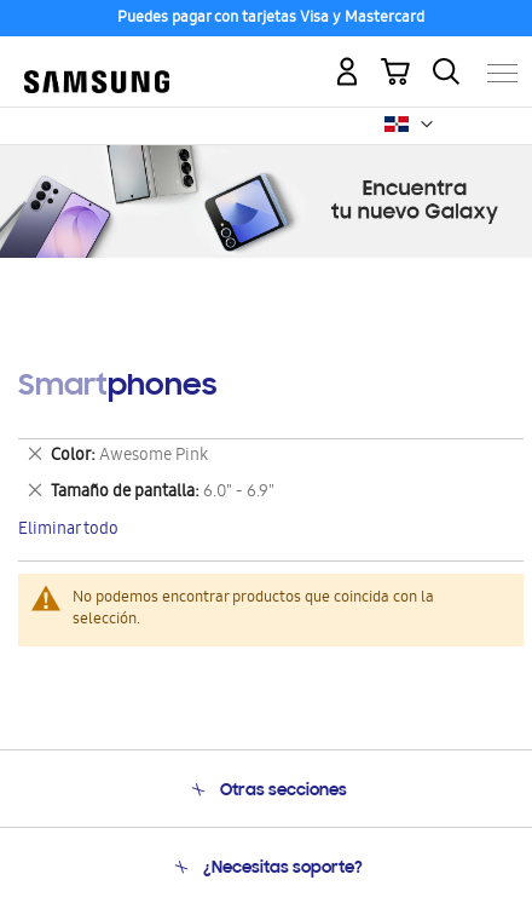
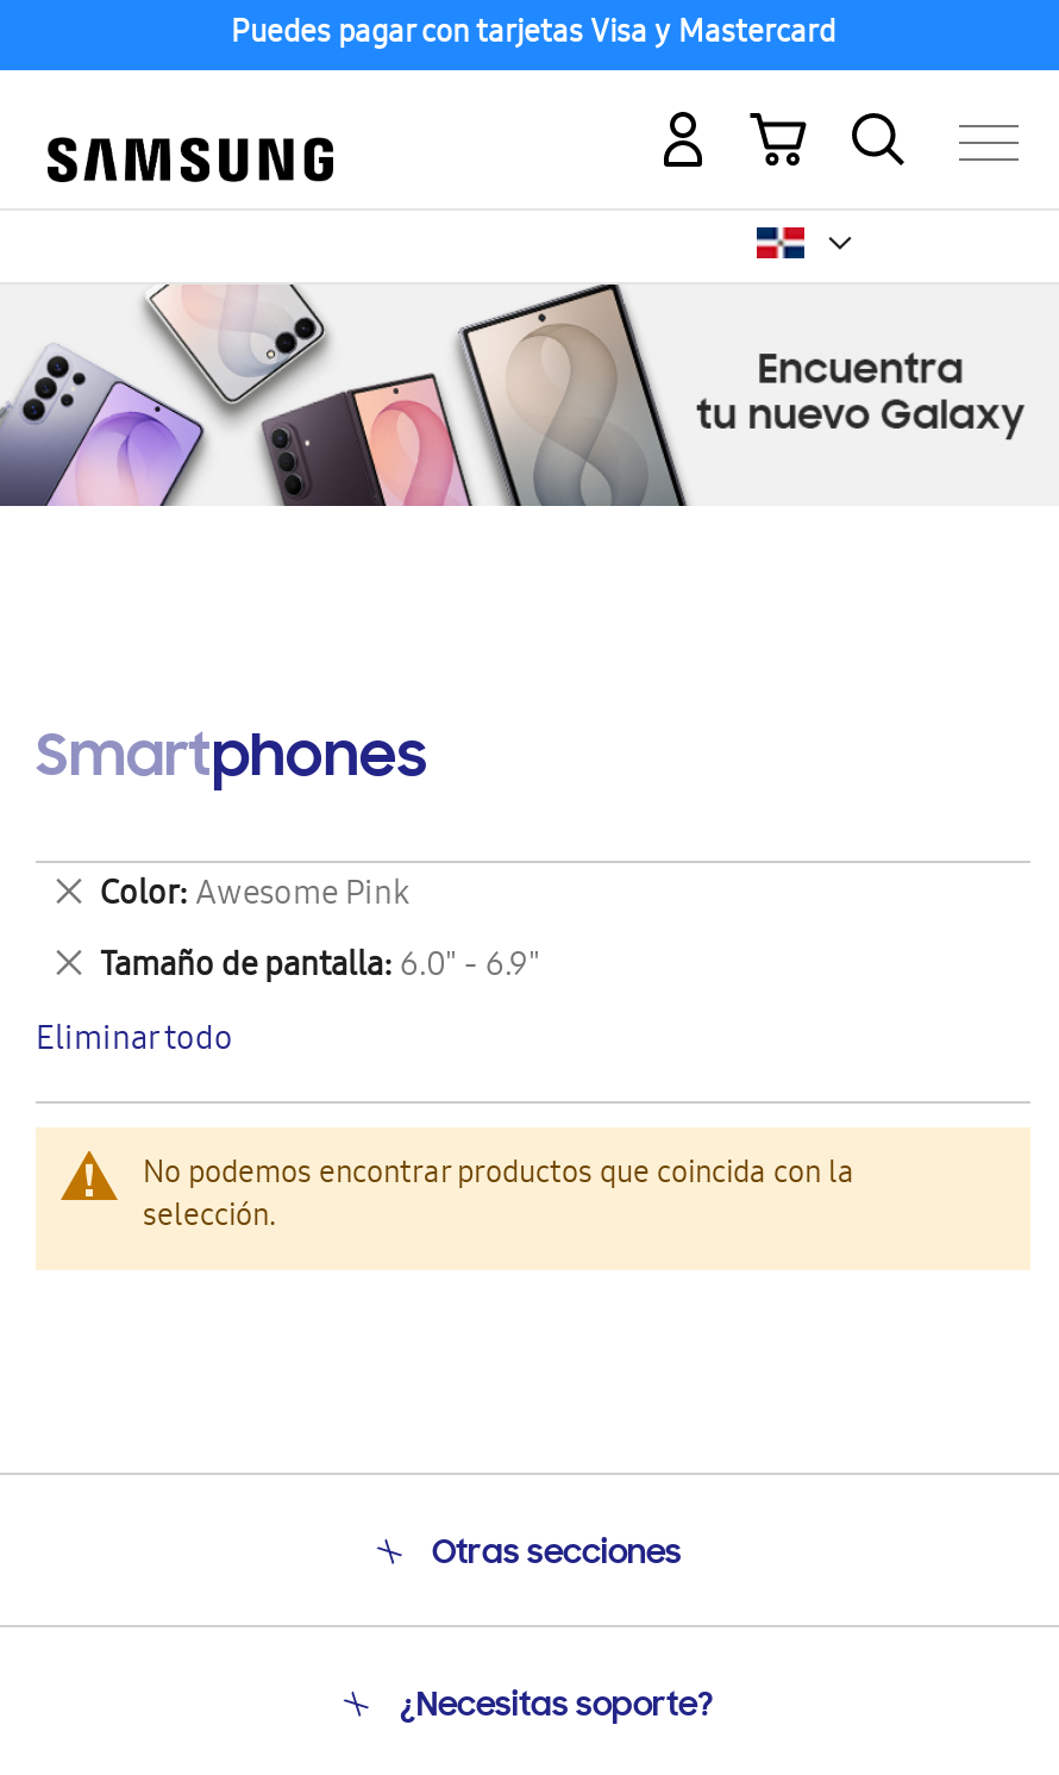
- [image]
+ [image]
